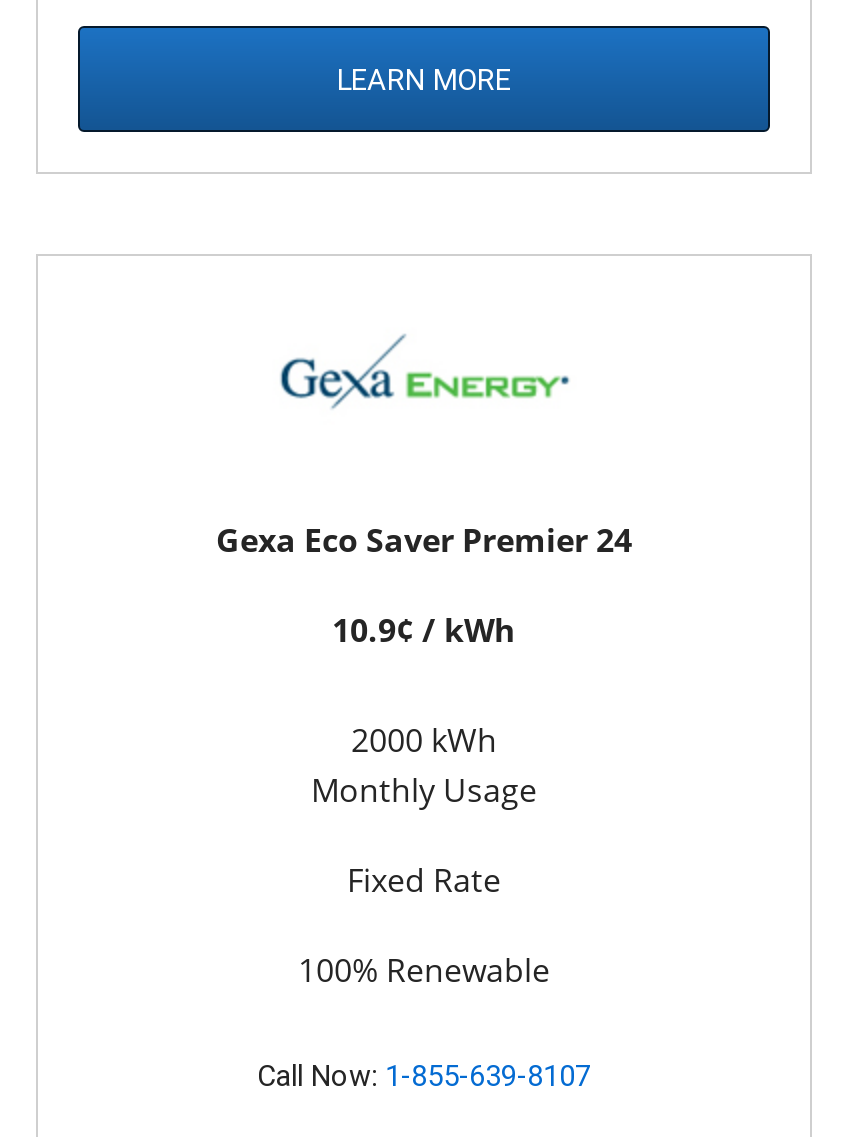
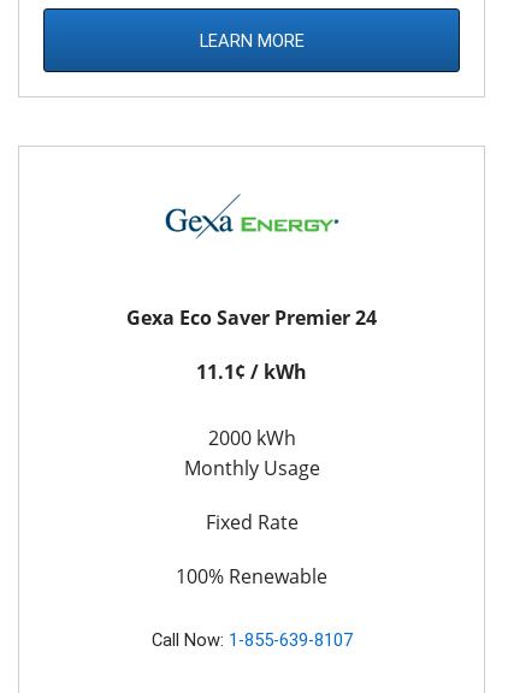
- 10.9¢ / kWh
+ 11.1¢ / kWh
